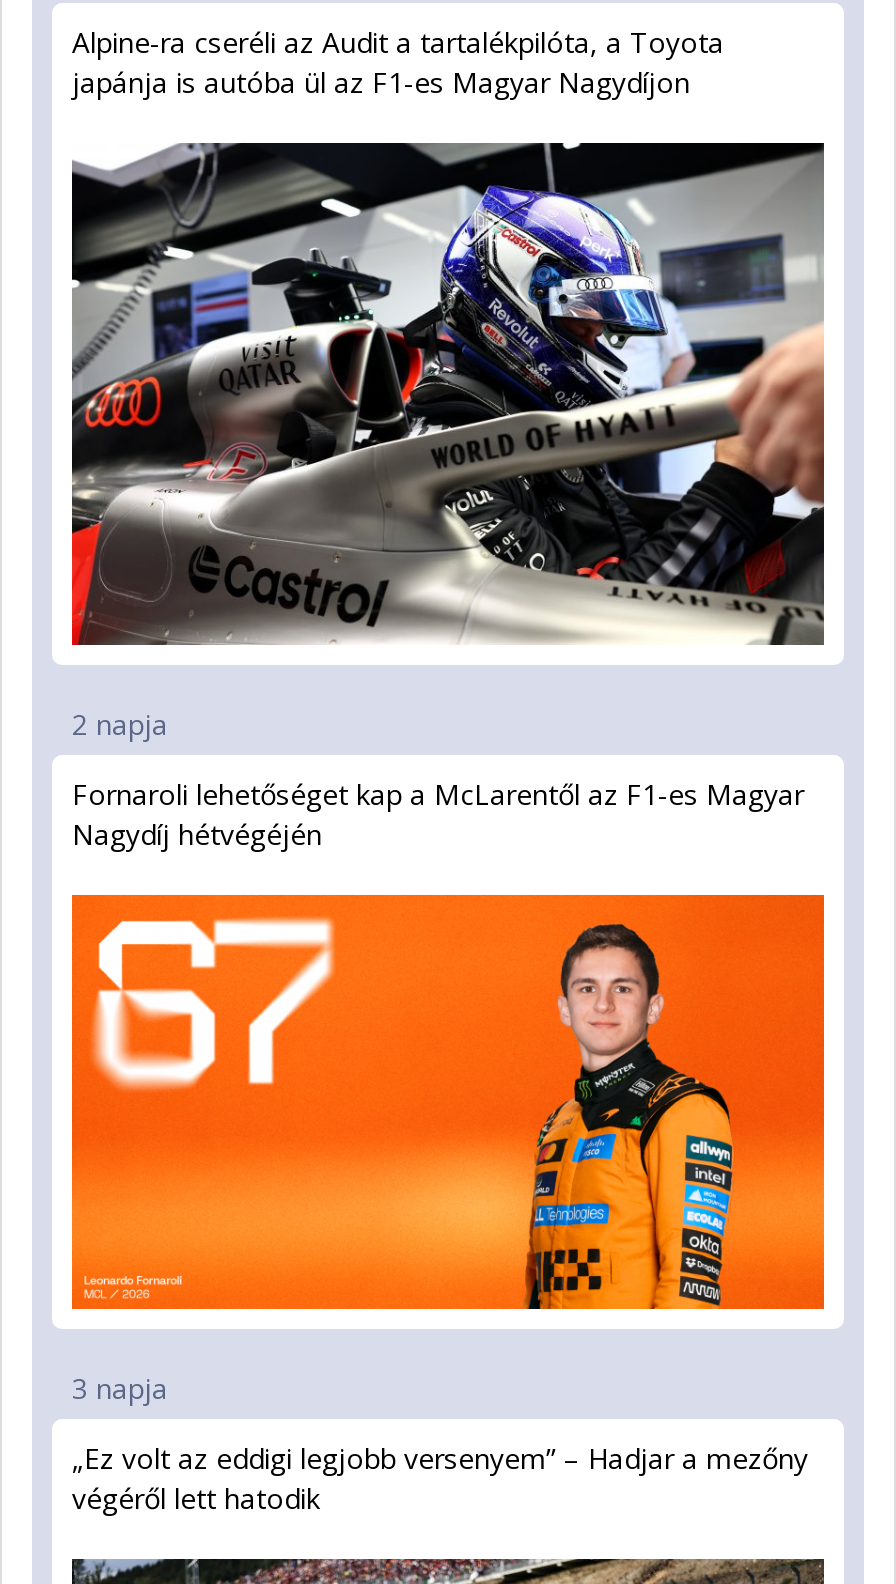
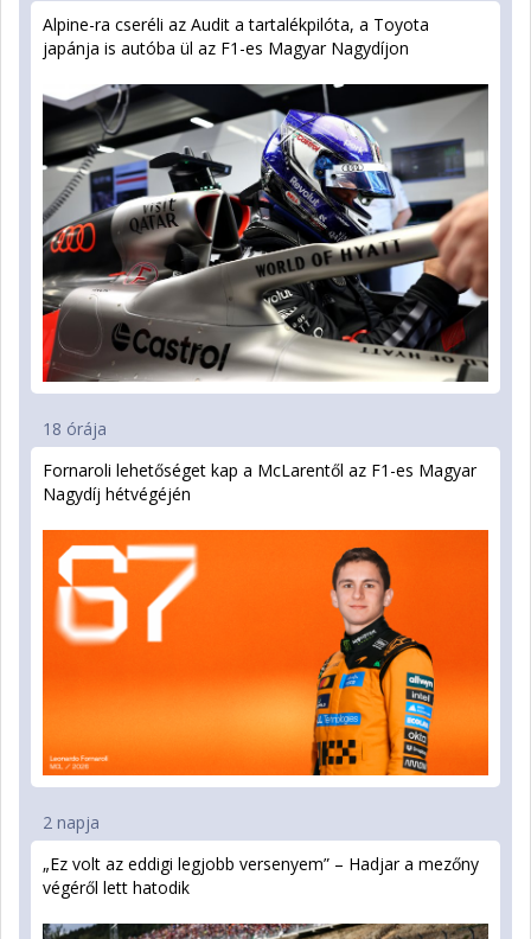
- 2 napja
+ 18 órája

- 3 napja
+ 2 napja
